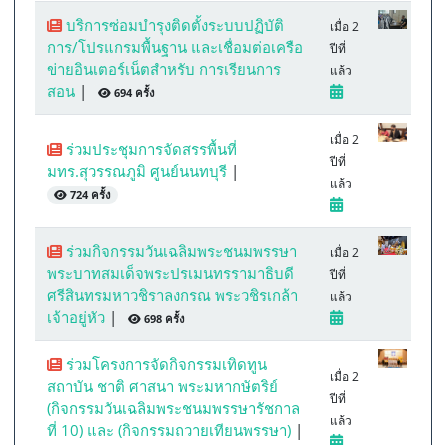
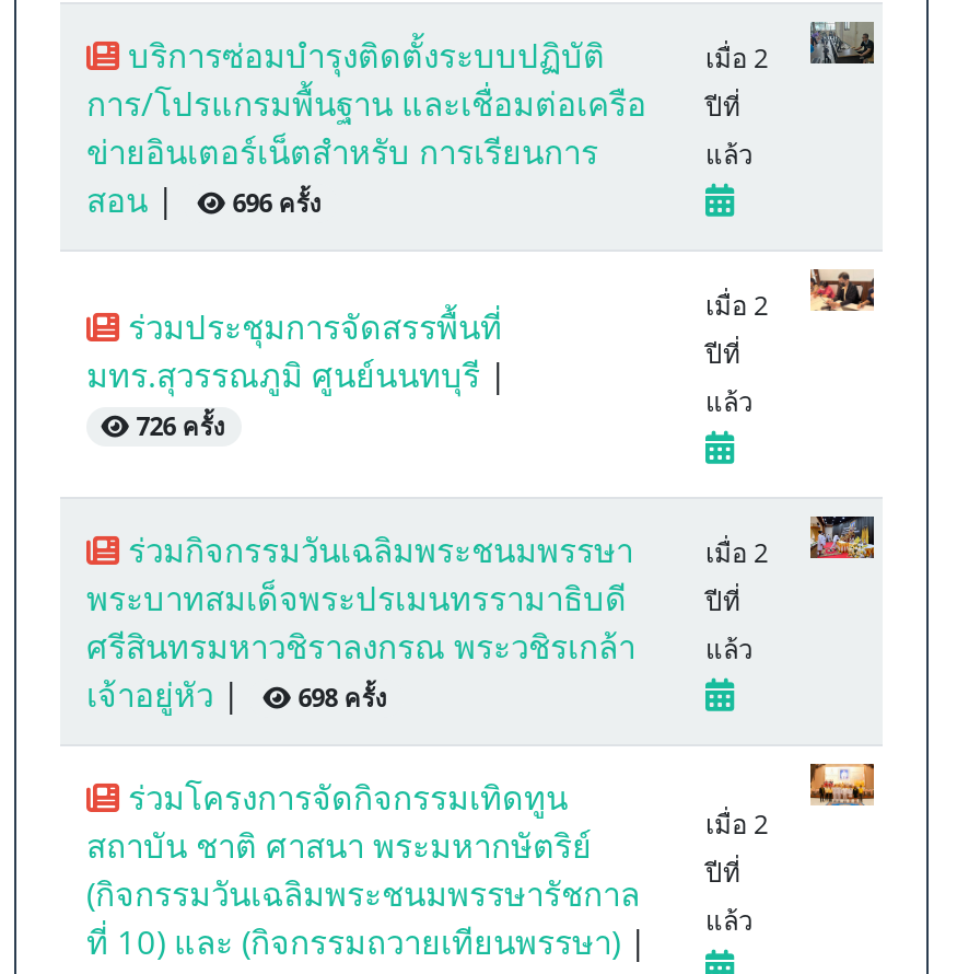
- 694 ครั้ง
+ 696 ครั้ง

- 724 ครั้ง
+ 726 ครั้ง
